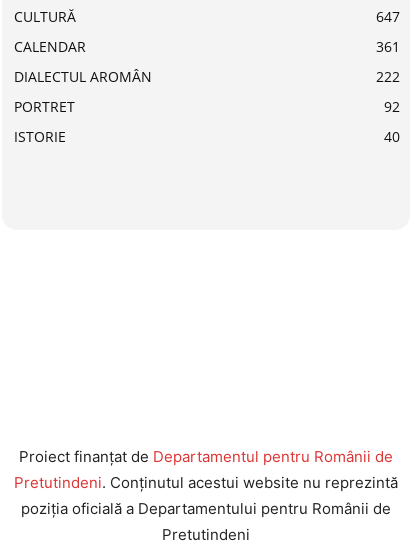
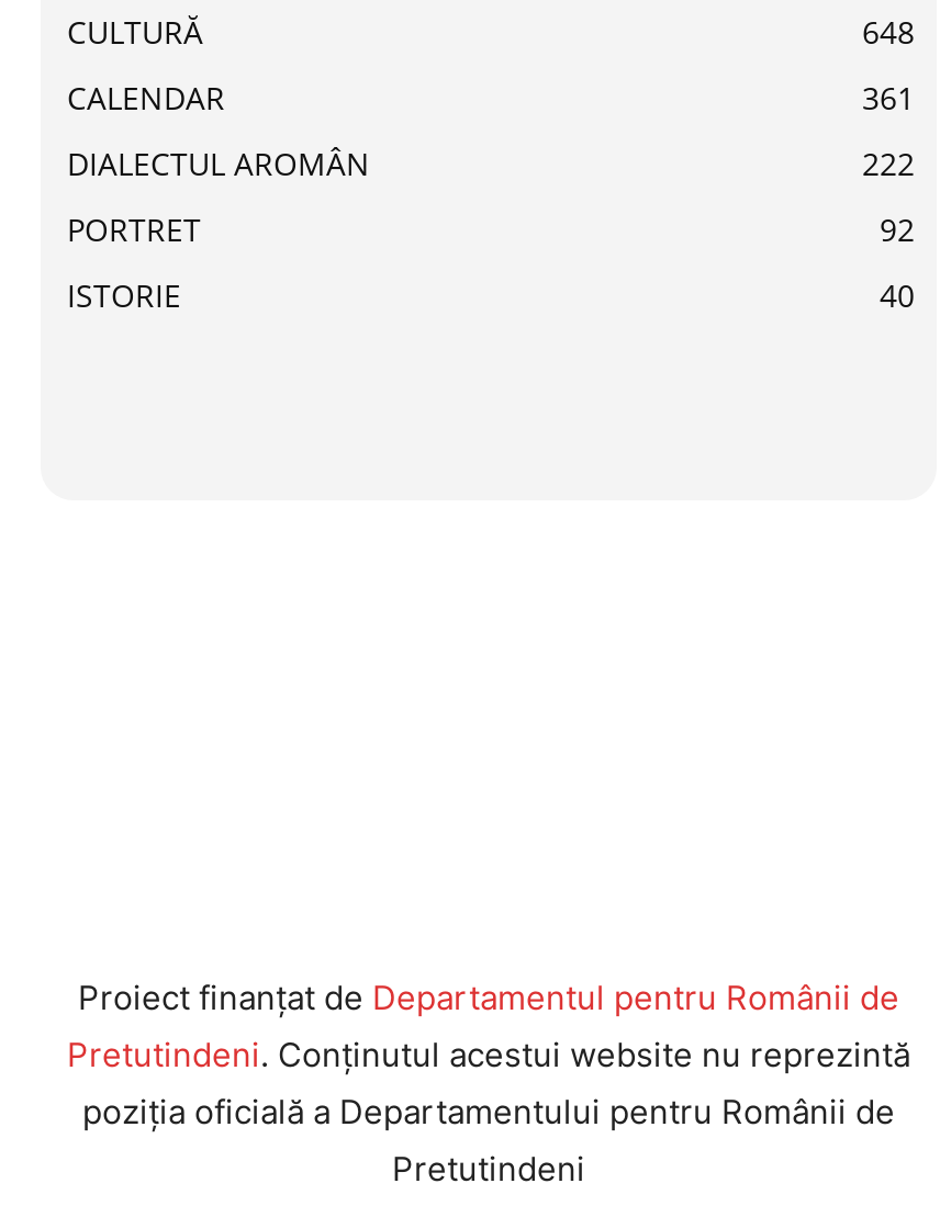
- 647
+ 648
